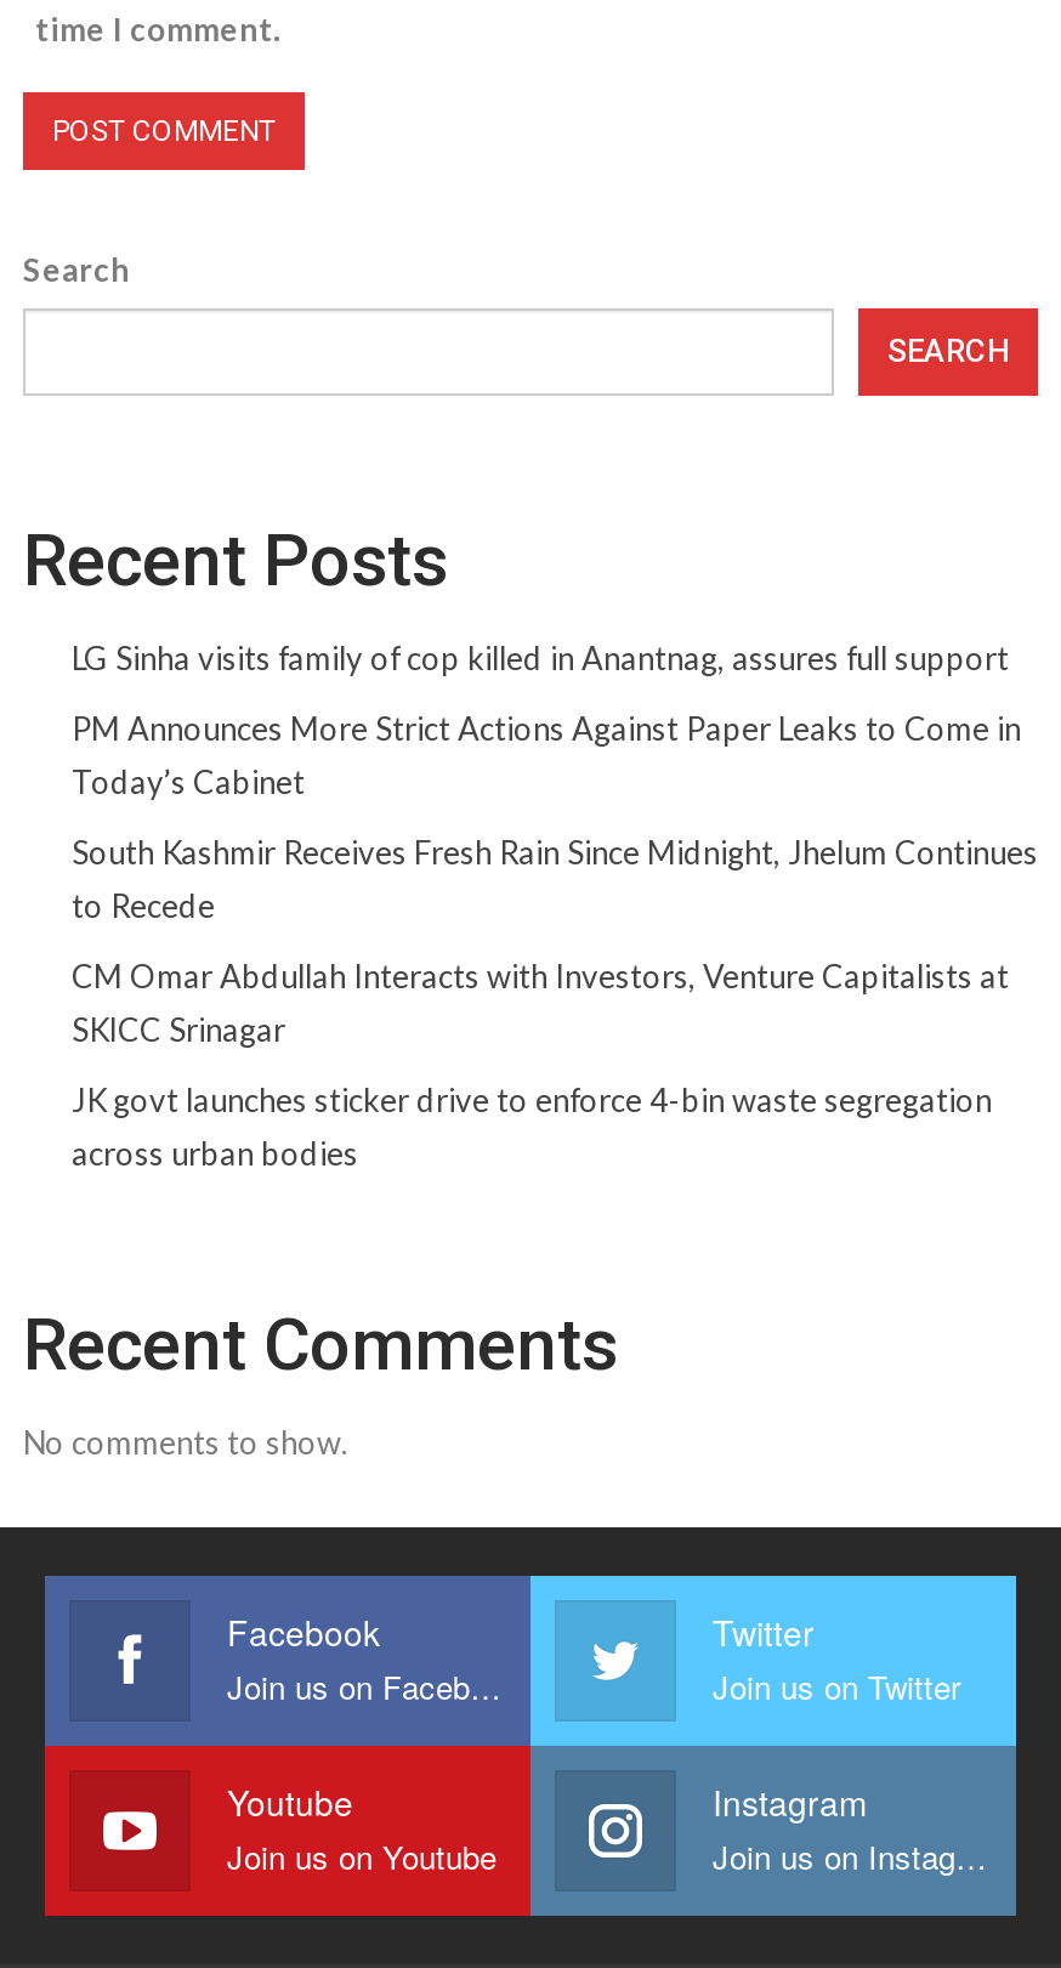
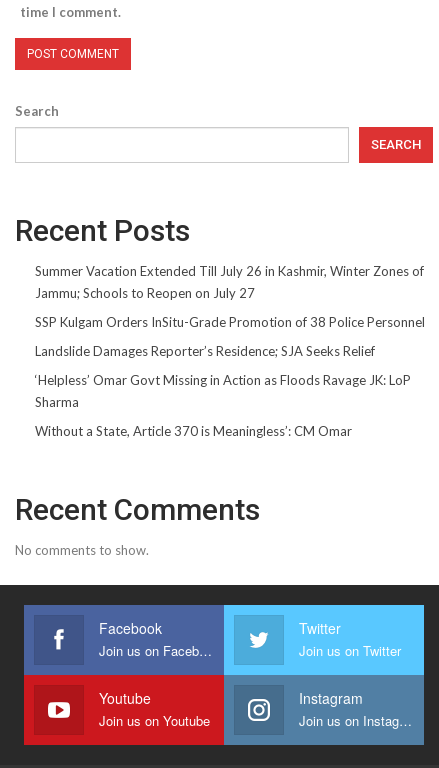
- LG Sinha visits family of cop killed in Anantnag, assures full support
+ Summer Vacation Extended Till July 26 in Kashmir, Winter Zones of
+ Jammu; Schools to Reopen on July 27

- PM Announces More Strict Actions Against Paper Leaks to Come in
- Today’s Cabinet
+ SSP Kulgam Orders InSitu-Grade Promotion of 38 Police Personnel

- South Kashmir Receives Fresh Rain Since Midnight, Jhelum Continues
- to Recede
+ Landslide Damages Reporter’s Residence; SJA Seeks Relief

- CM Omar Abdullah Interacts with Investors, Venture Capitalists at
- SKICC Srinagar
+ ‘Helpless’ Omar Govt Missing in Action as Floods Ravage JK: LoP
+ Sharma

- JK govt launches sticker drive to enforce 4-bin waste segregation
- across urban bodies
+ Without a State, Article 370 is Meaningless’: CM Omar
